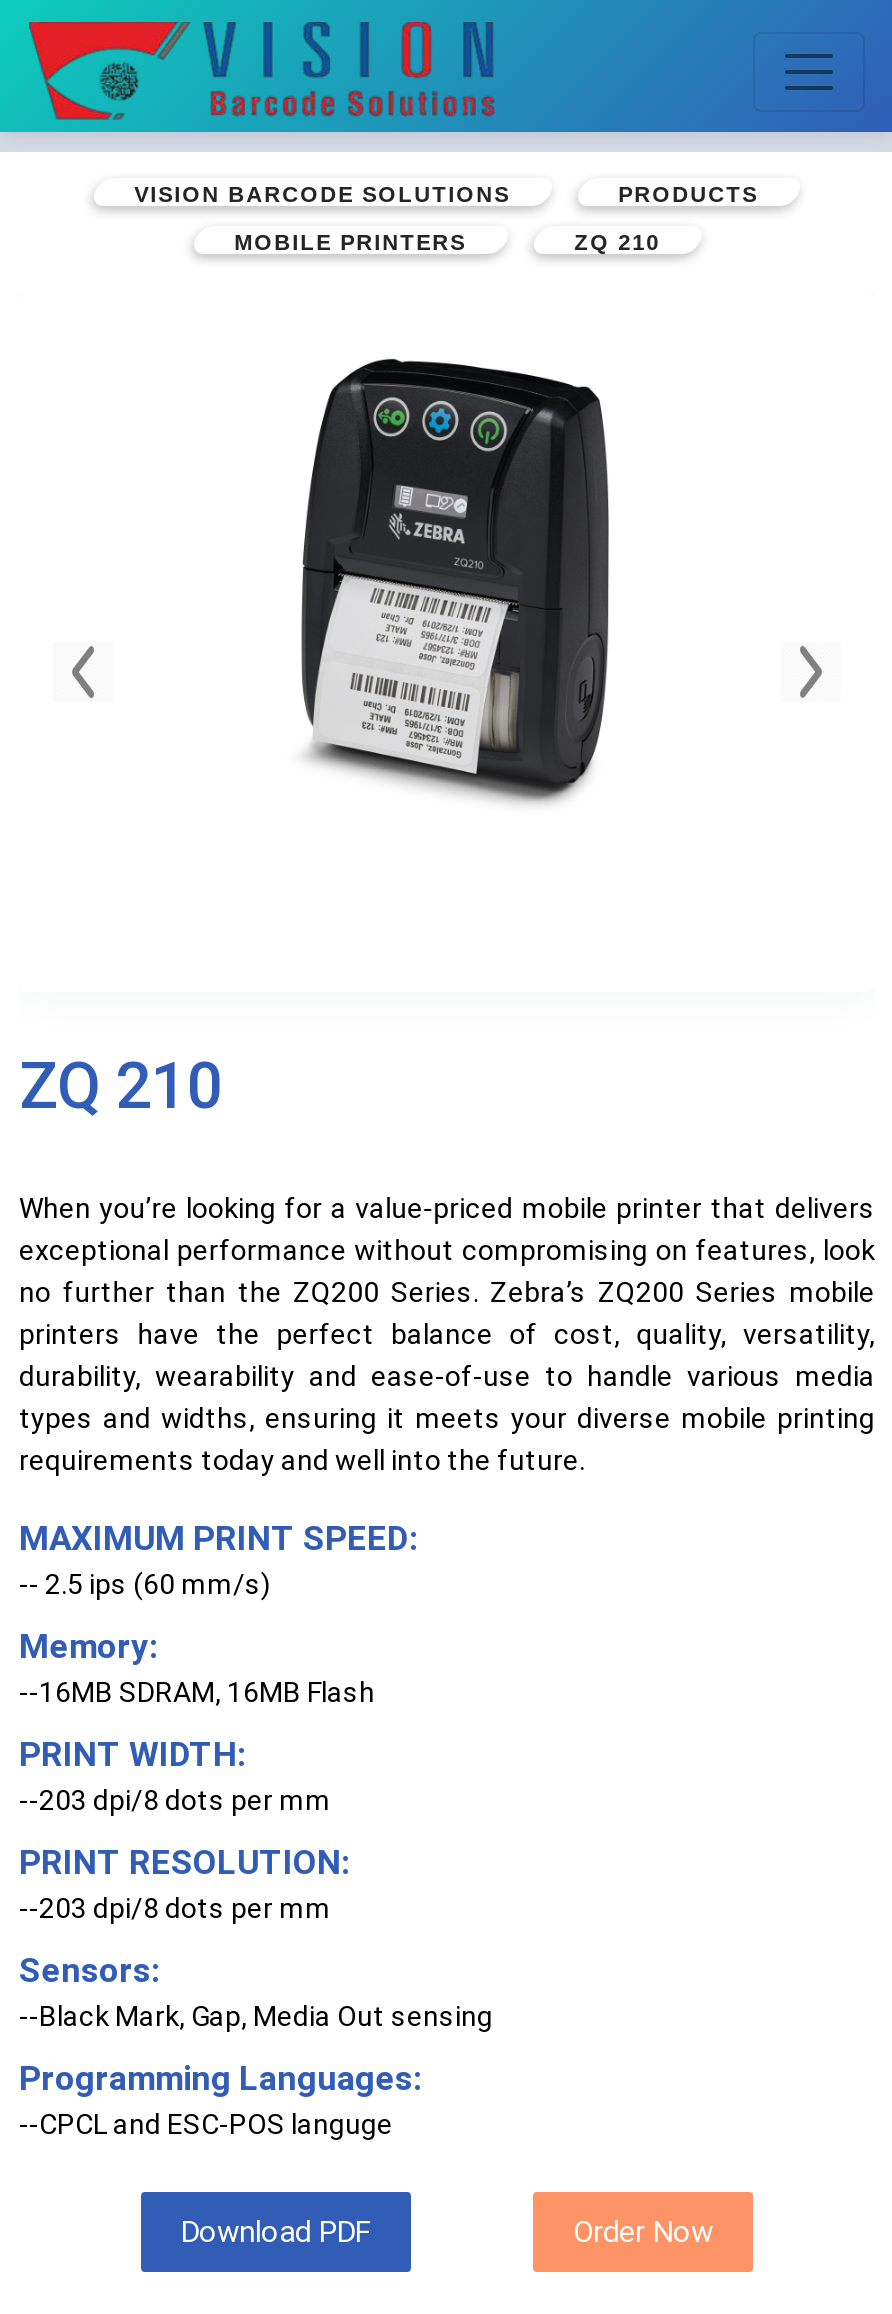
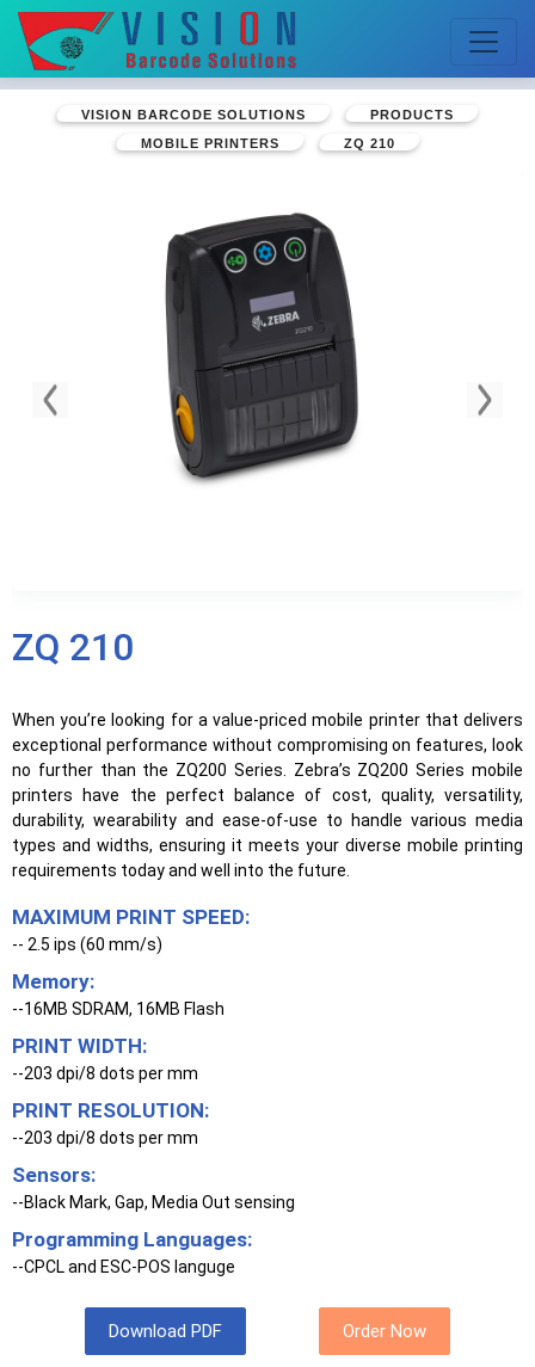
- [image]
+ [image]
